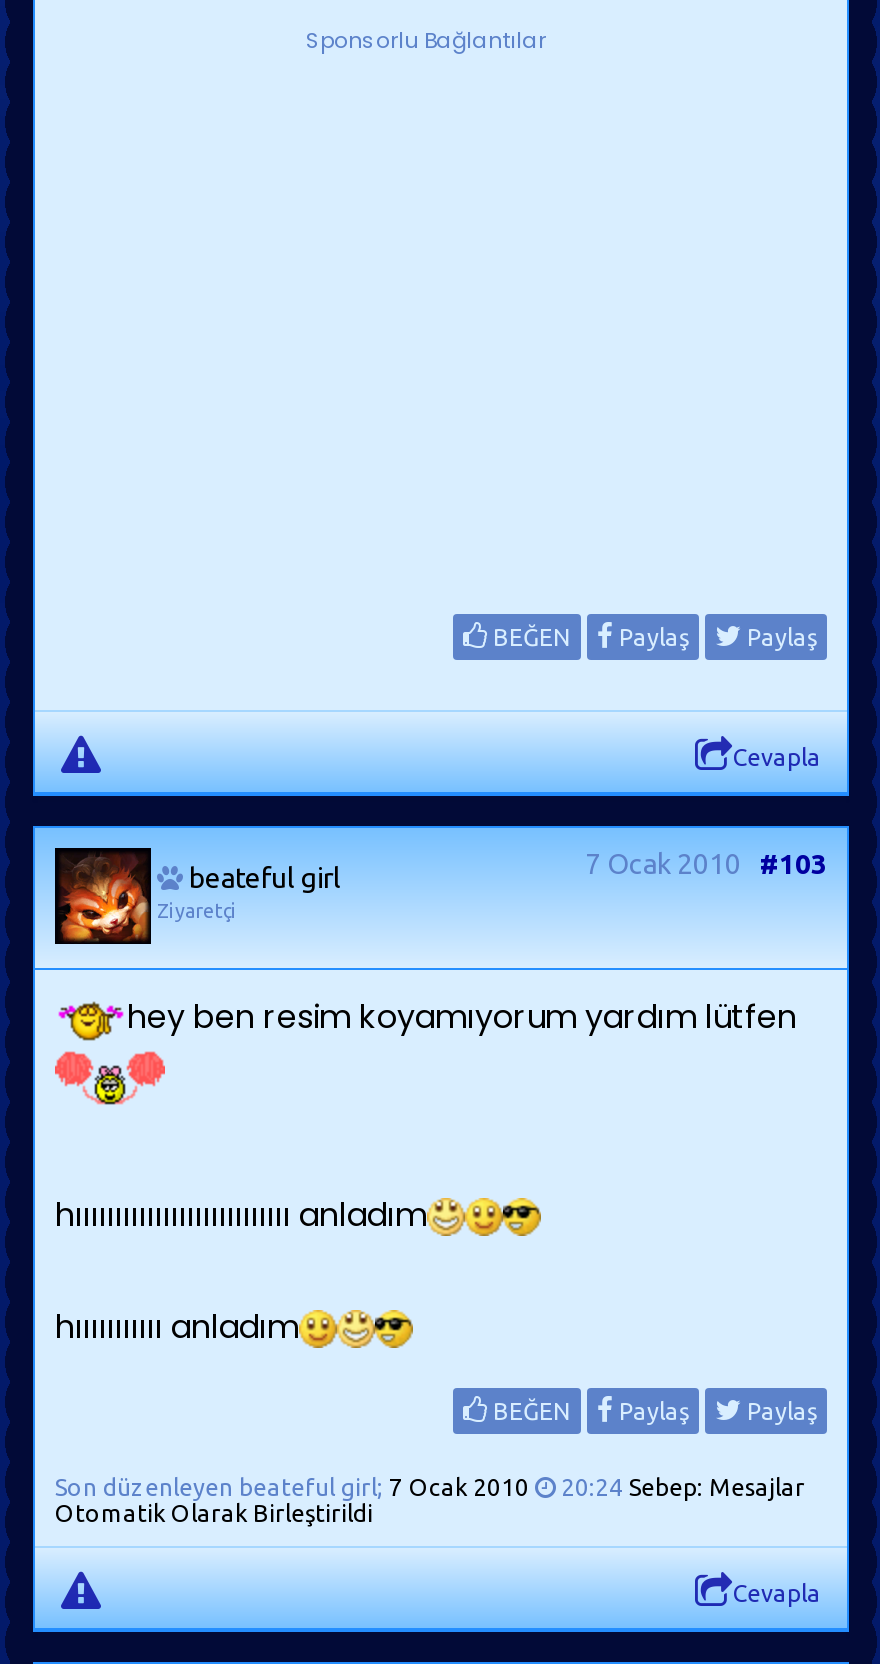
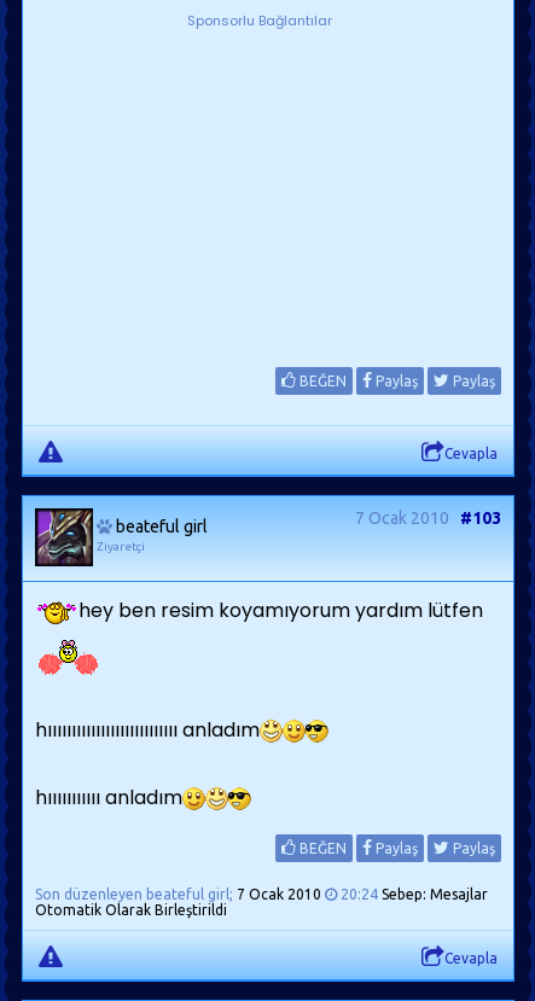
- [image]
+ [image]

- [image]
+ [image]
